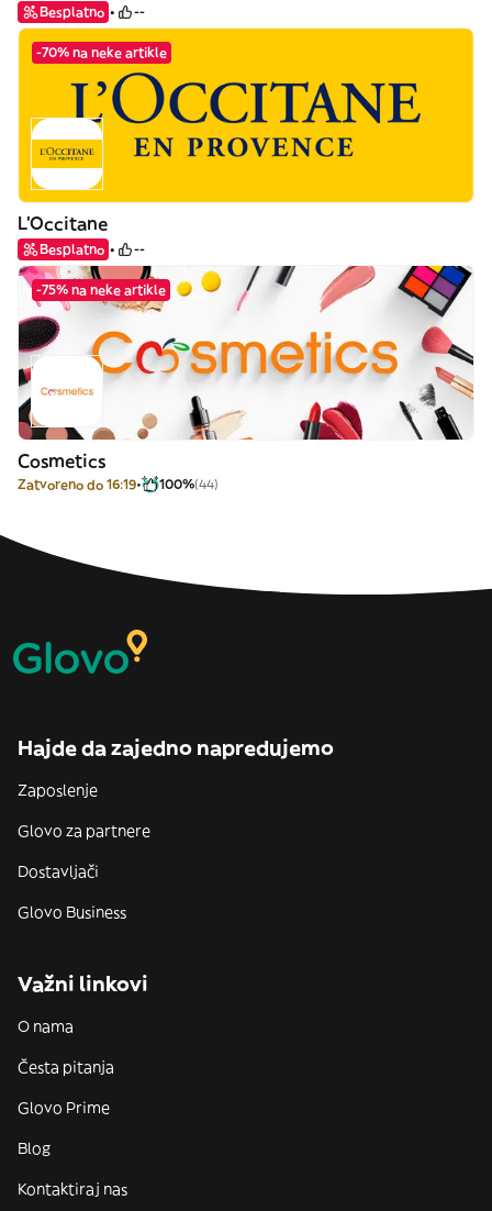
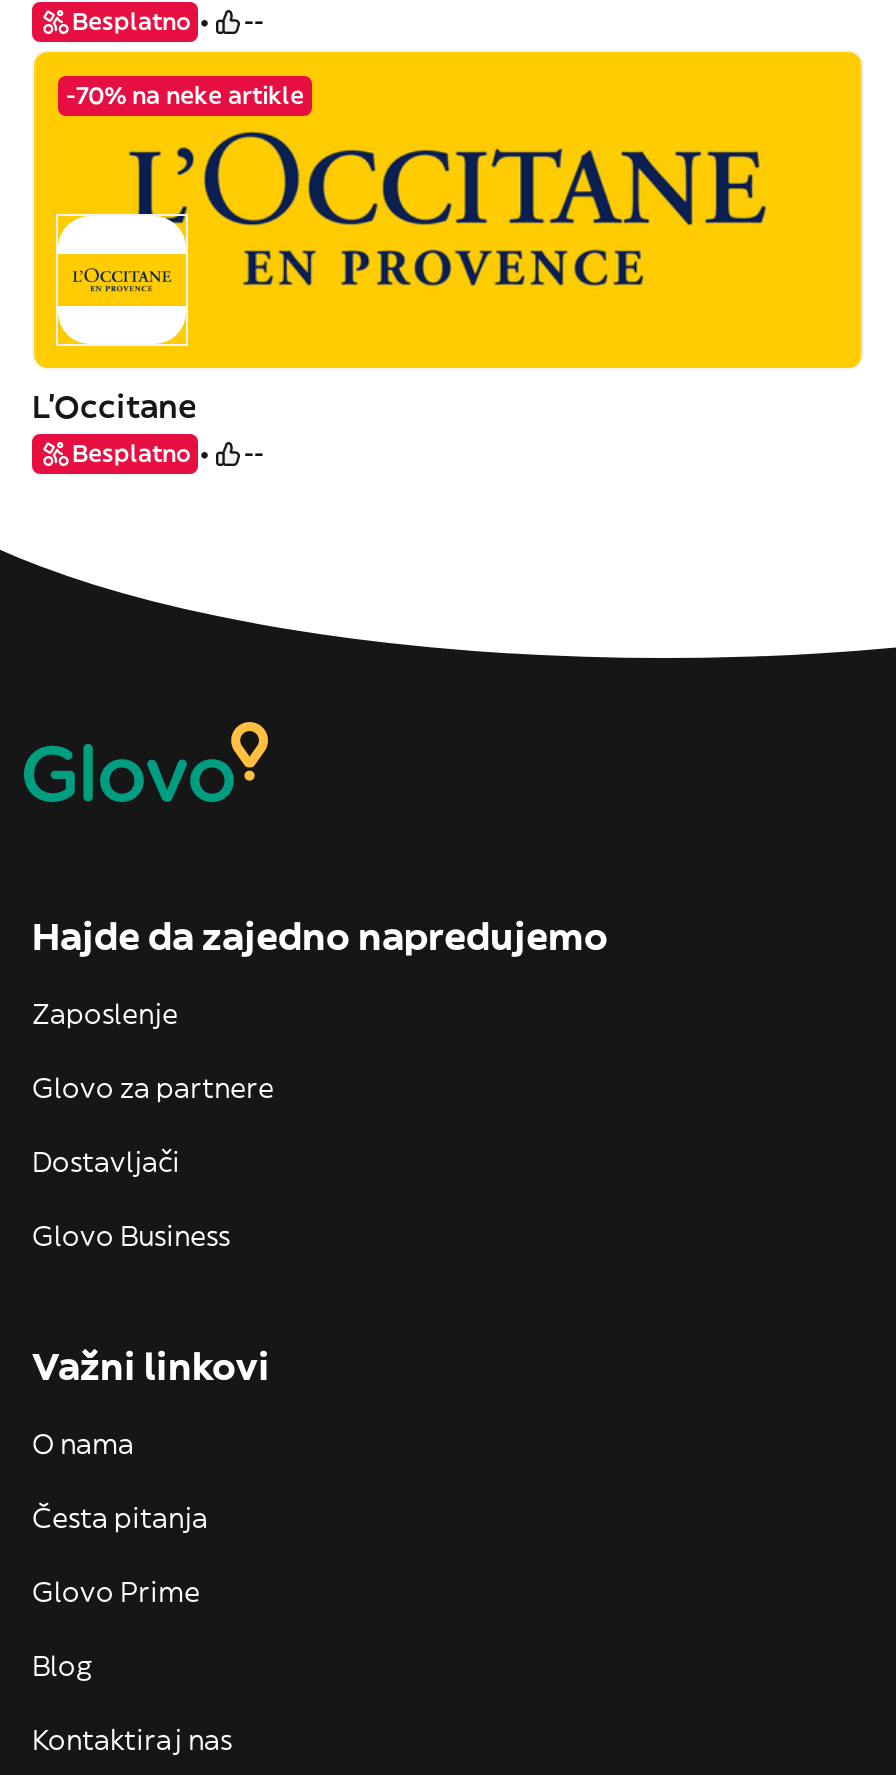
- [image]
- -75% na neke artikle

- Cosmetics
- Zatvoreno do 16:19
- 100%(44)
